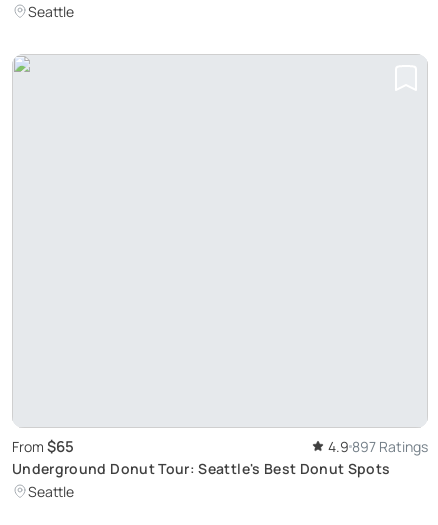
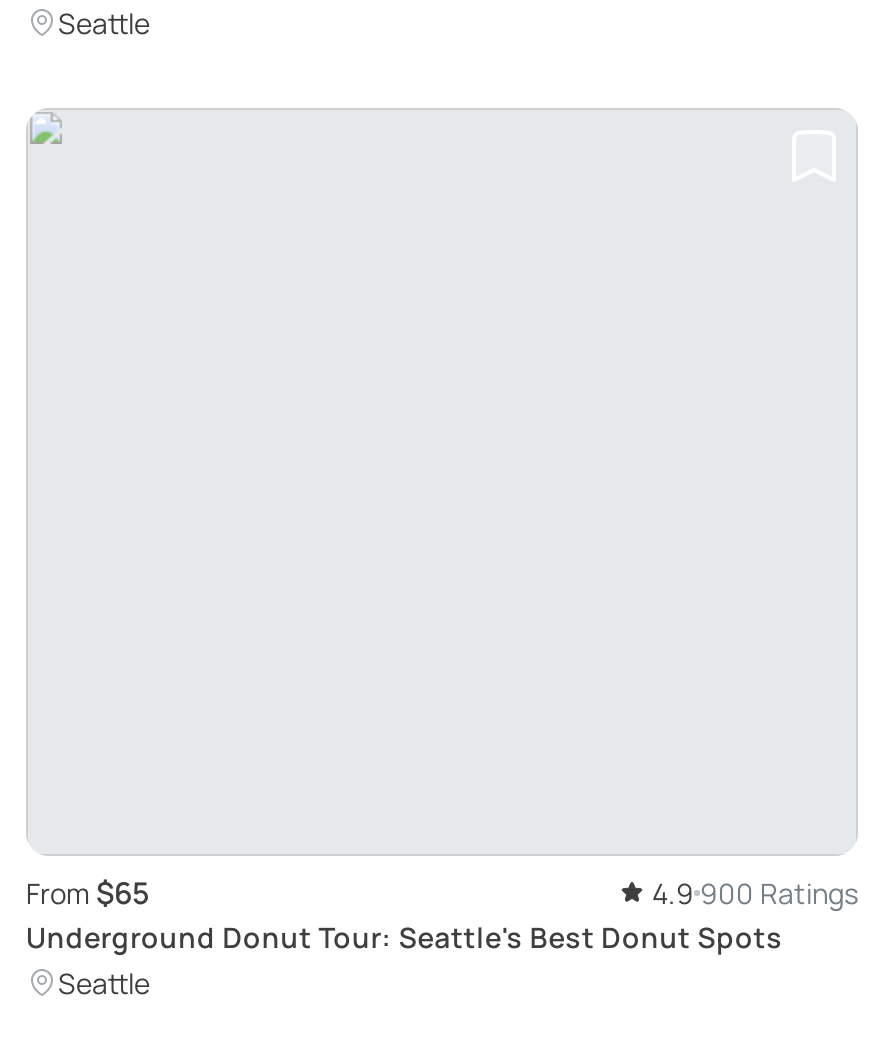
- 4.9 897 Ratings
+ 4.9 900 Ratings
